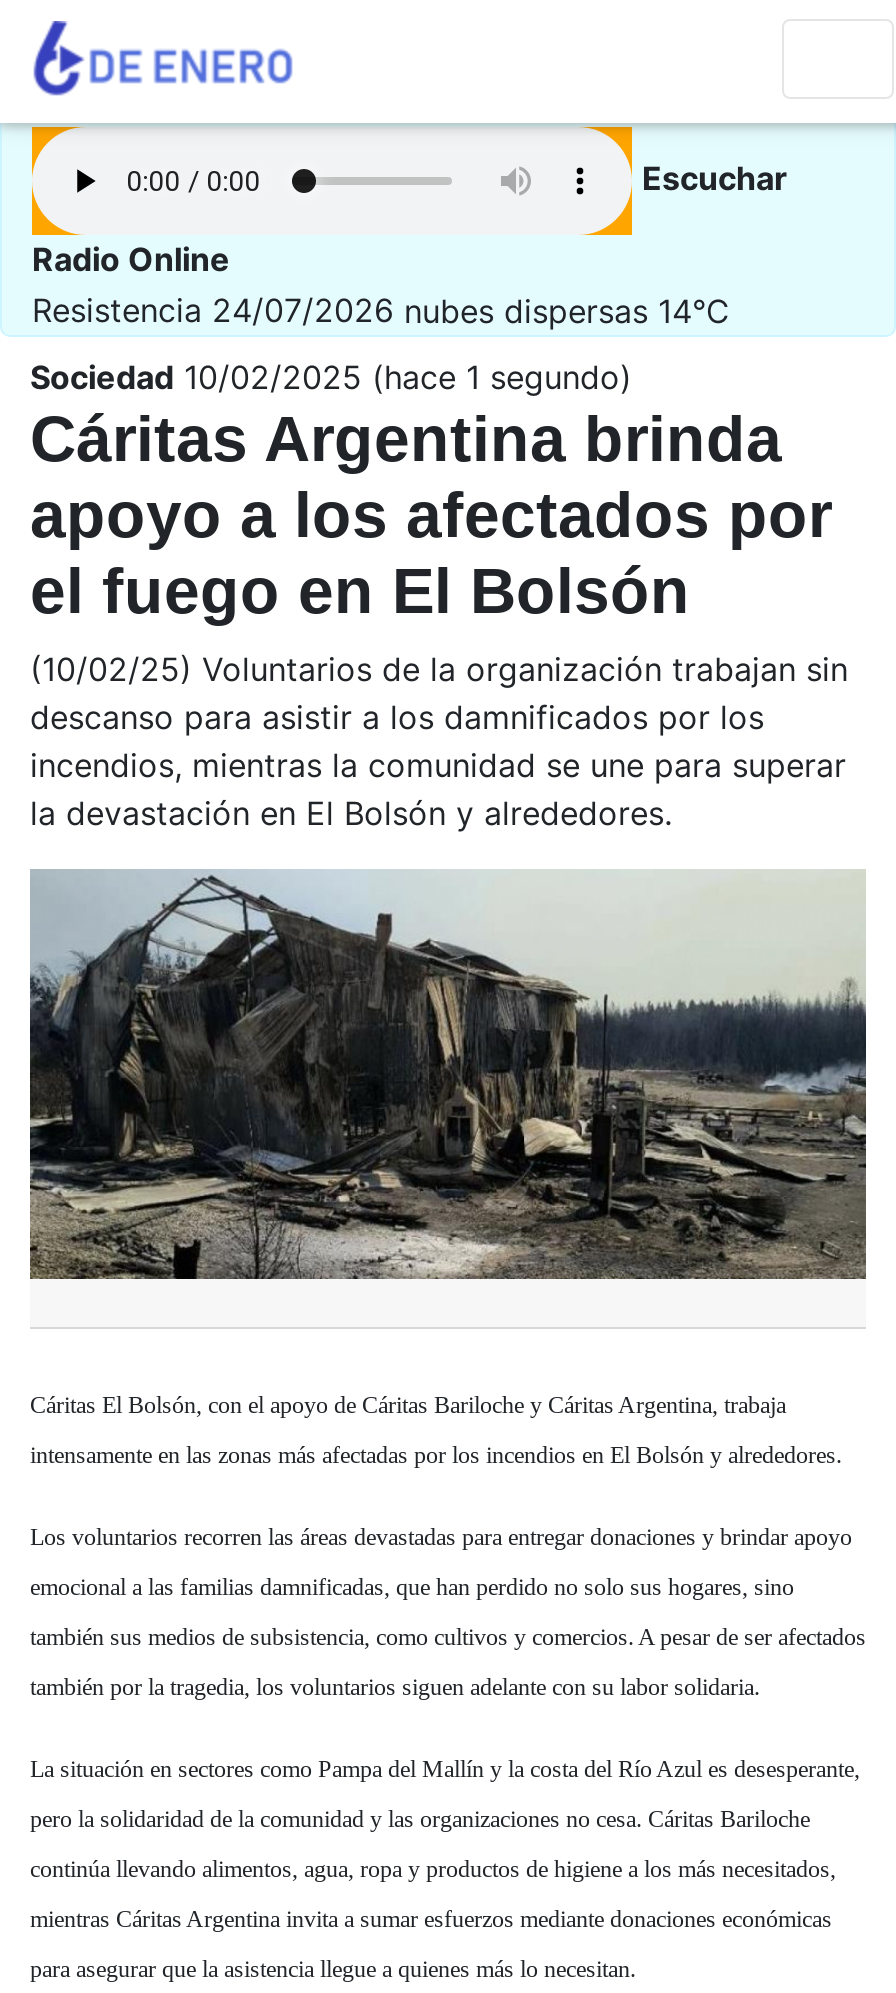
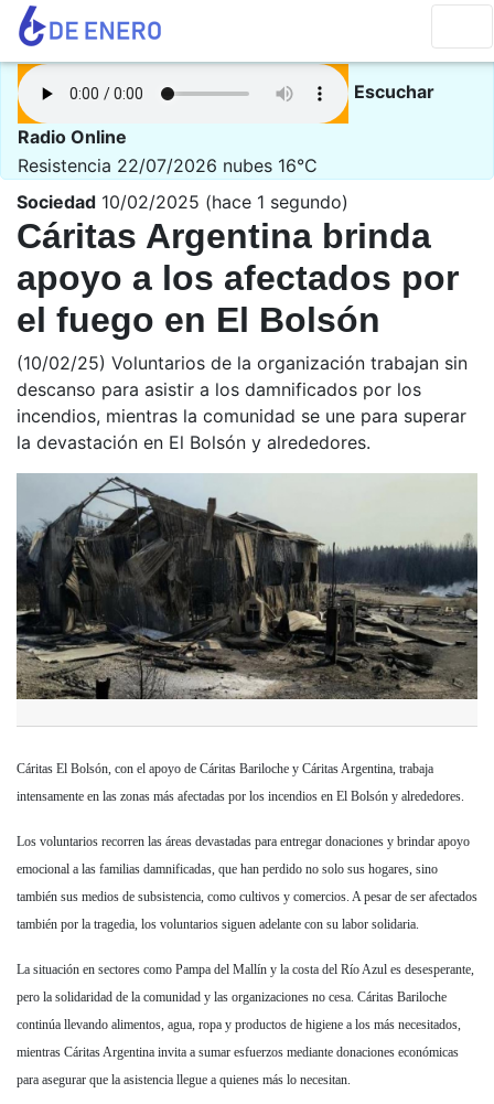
- Resistencia 24/07/2026 nubes dispersas 14°C
+ Resistencia 22/07/2026 nubes 16°C
